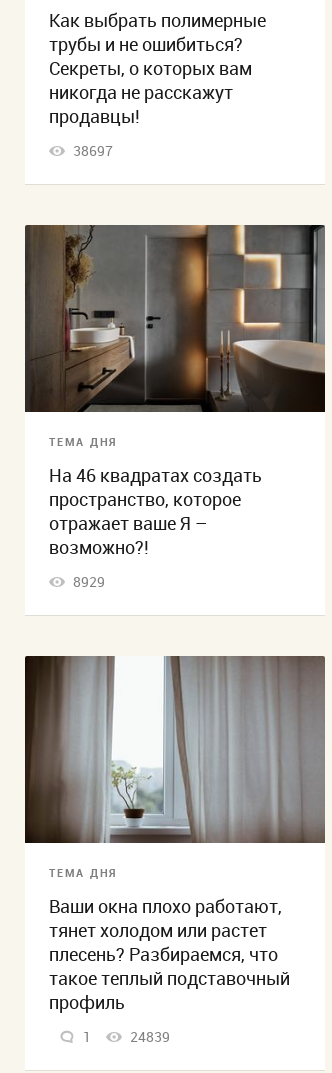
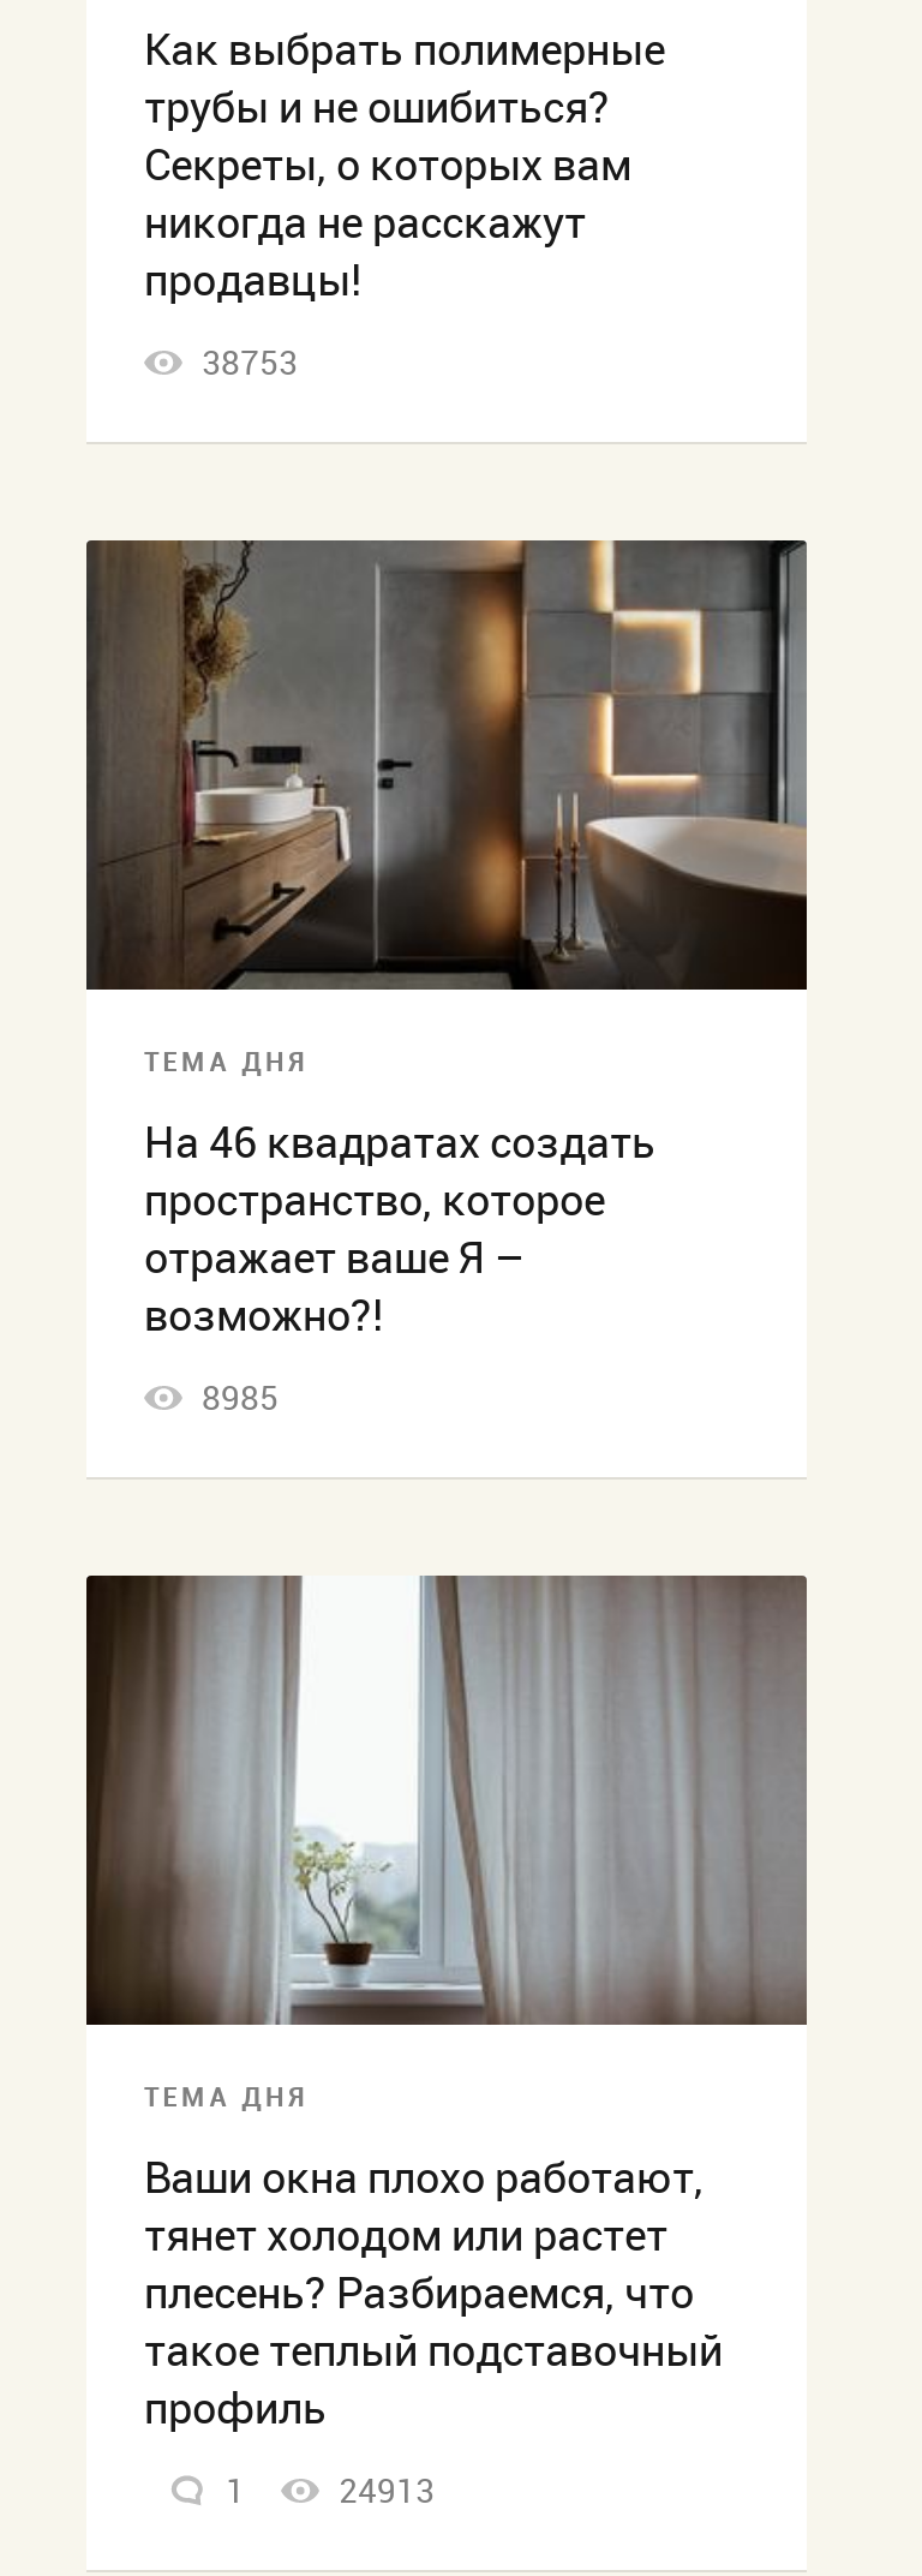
- 38697
+ 38753

- 8929
+ 8985

- 24839
+ 24913
